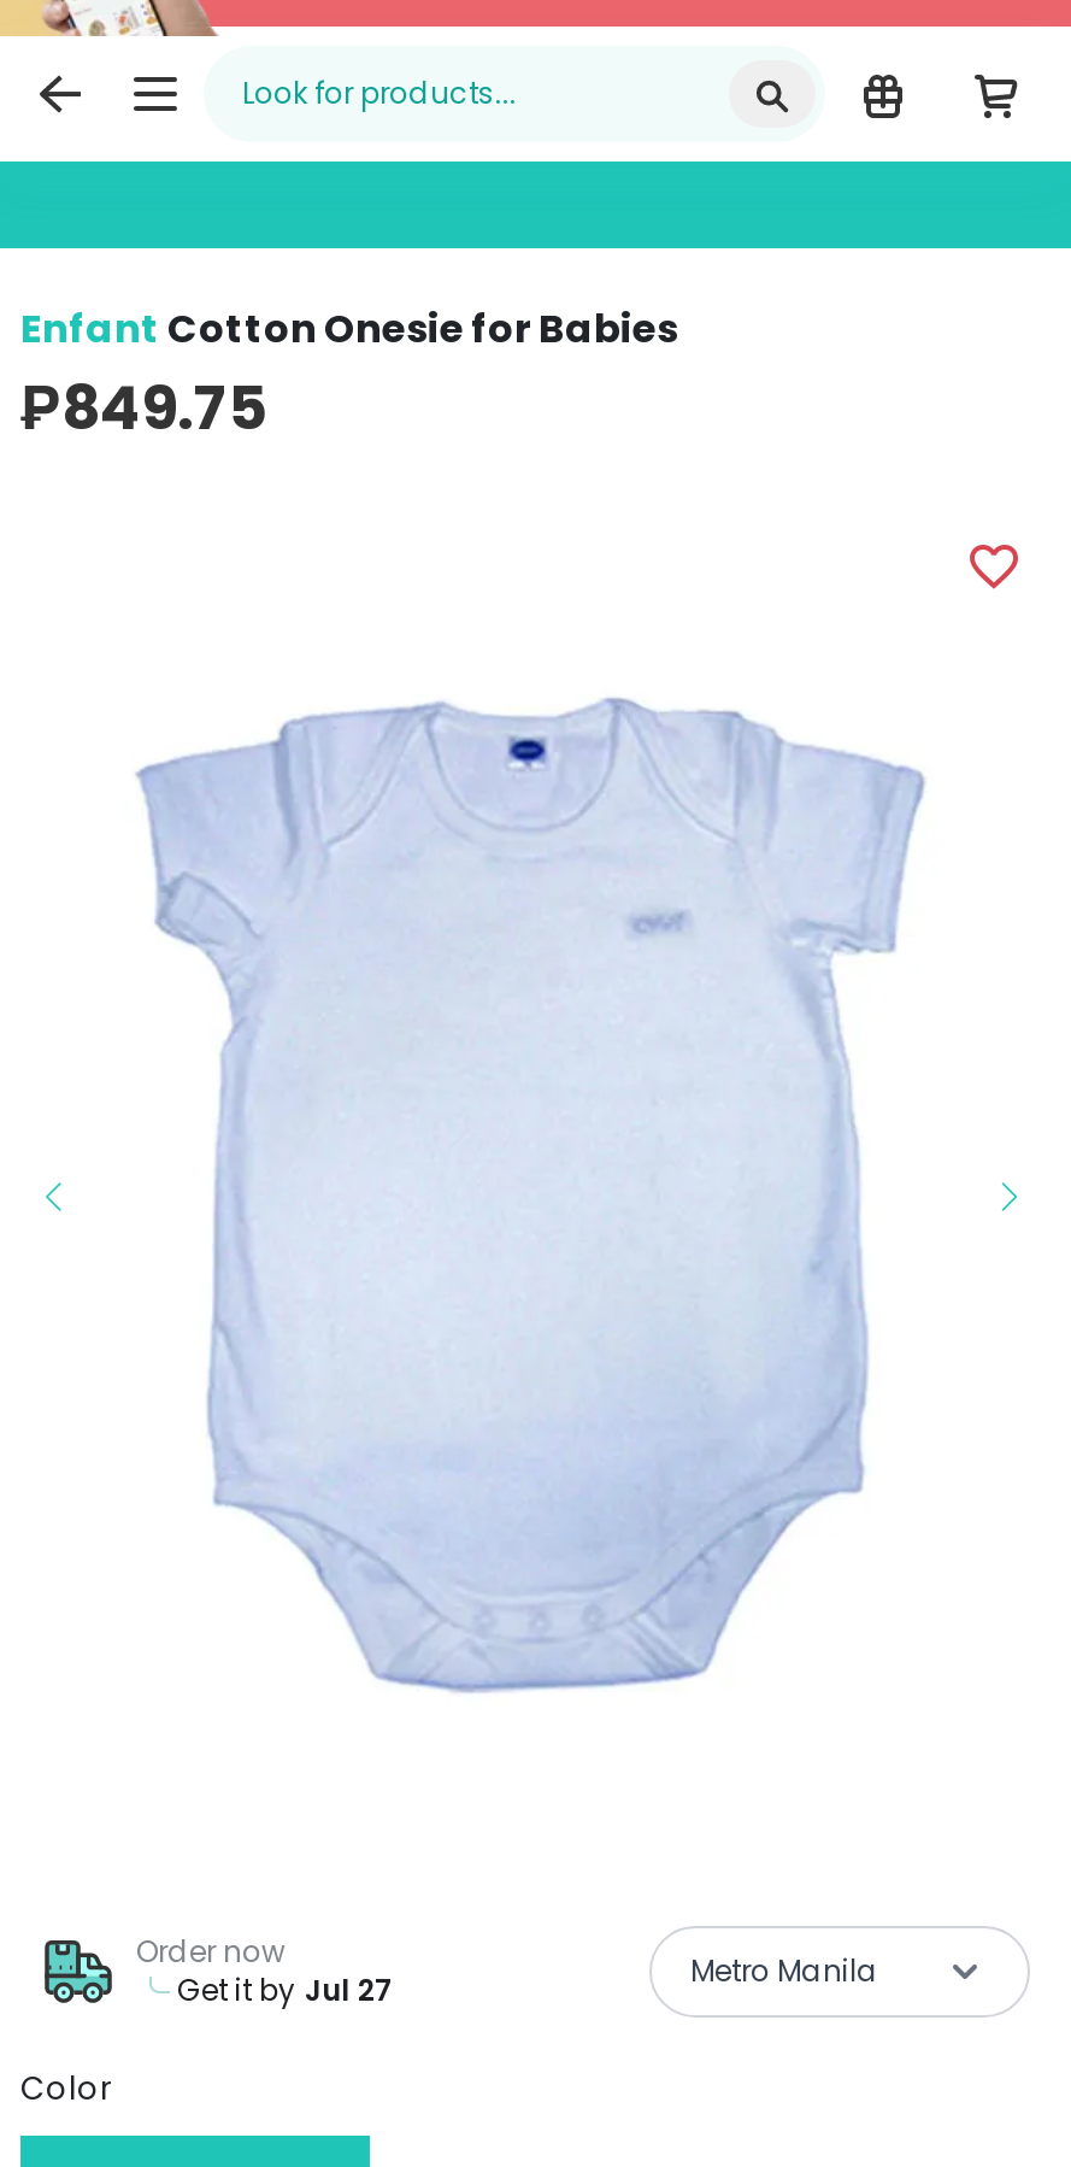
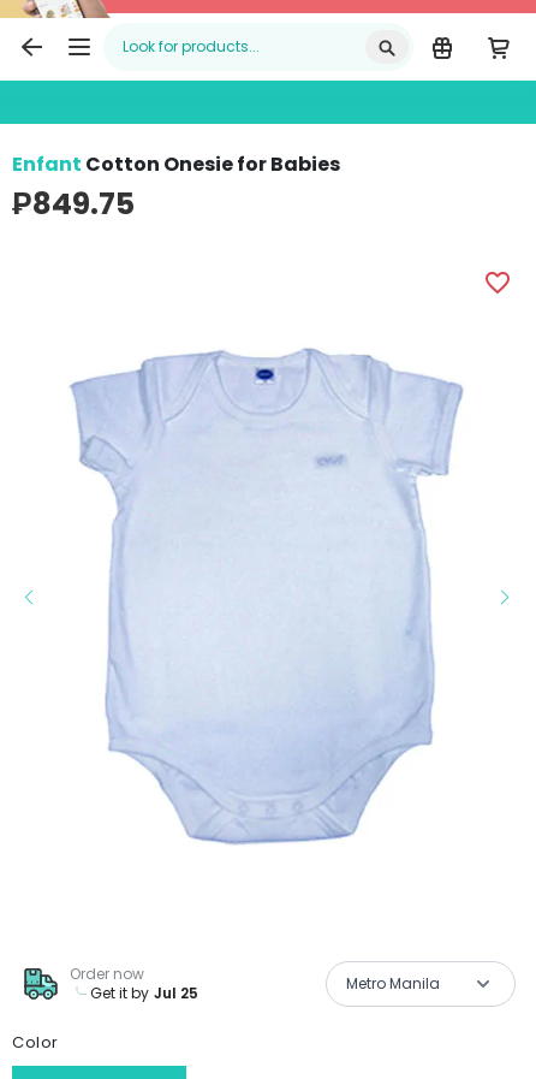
- Get it by Jul 27
+ Get it by Jul 25
